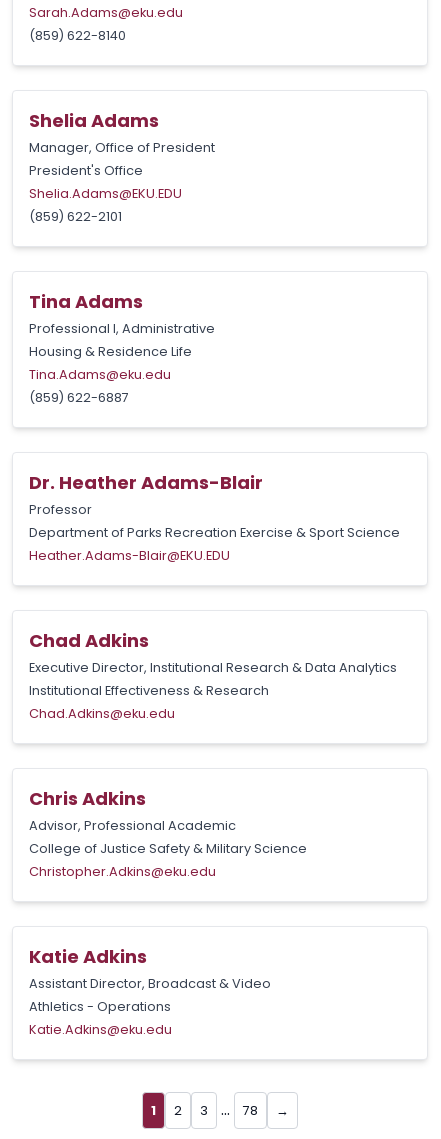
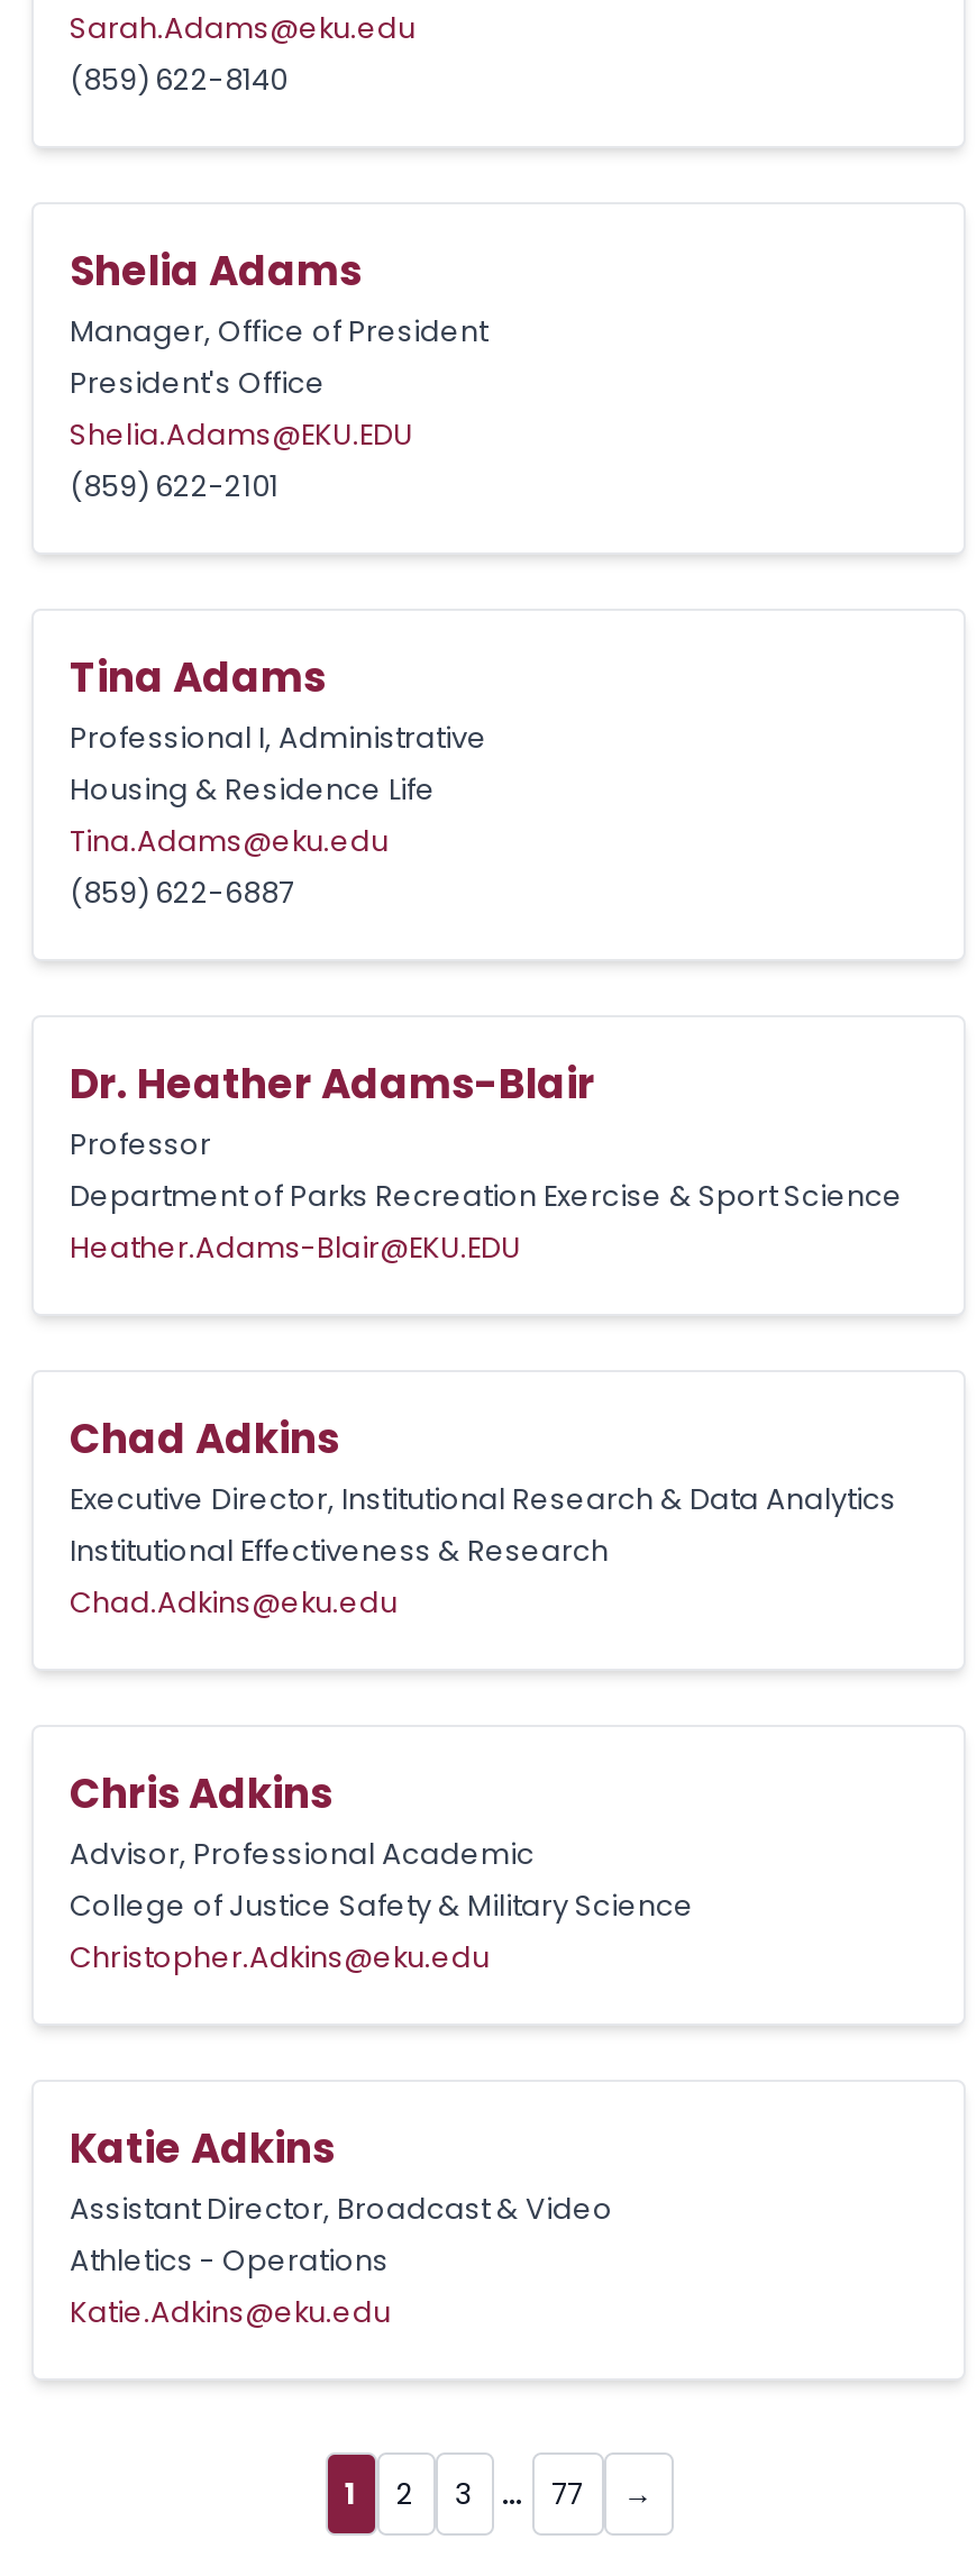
- 78
+ 77
